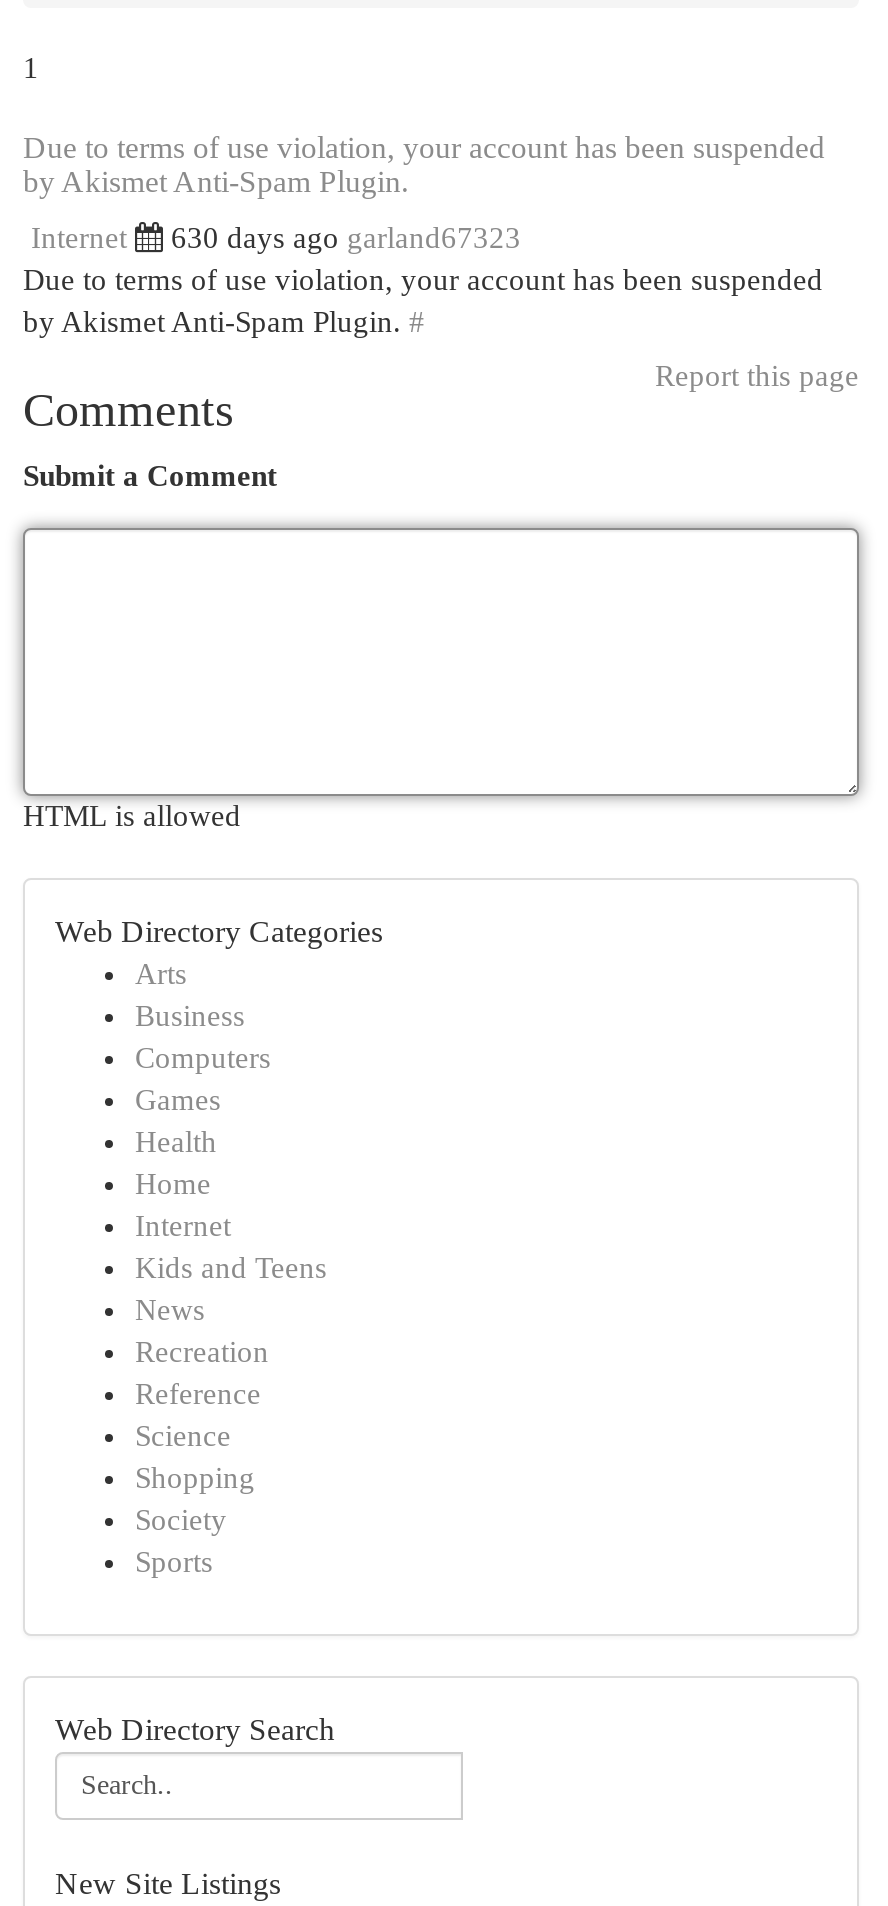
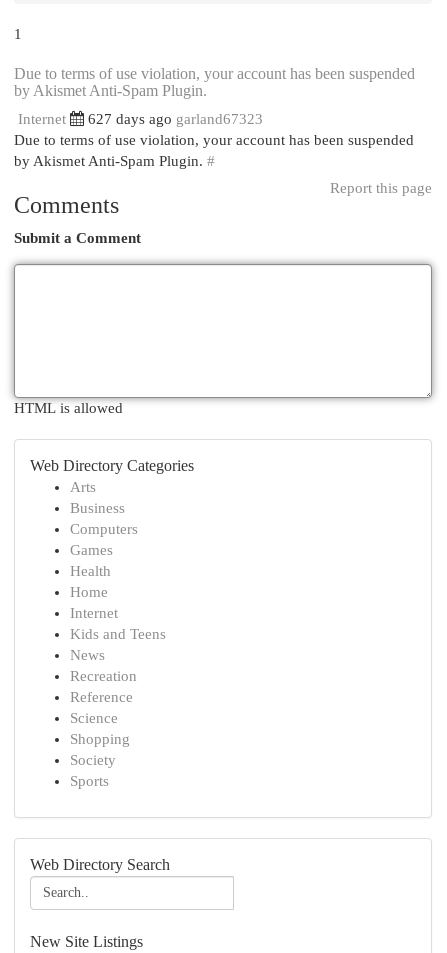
- 630 days ago garland67323
+ 627 days ago garland67323
